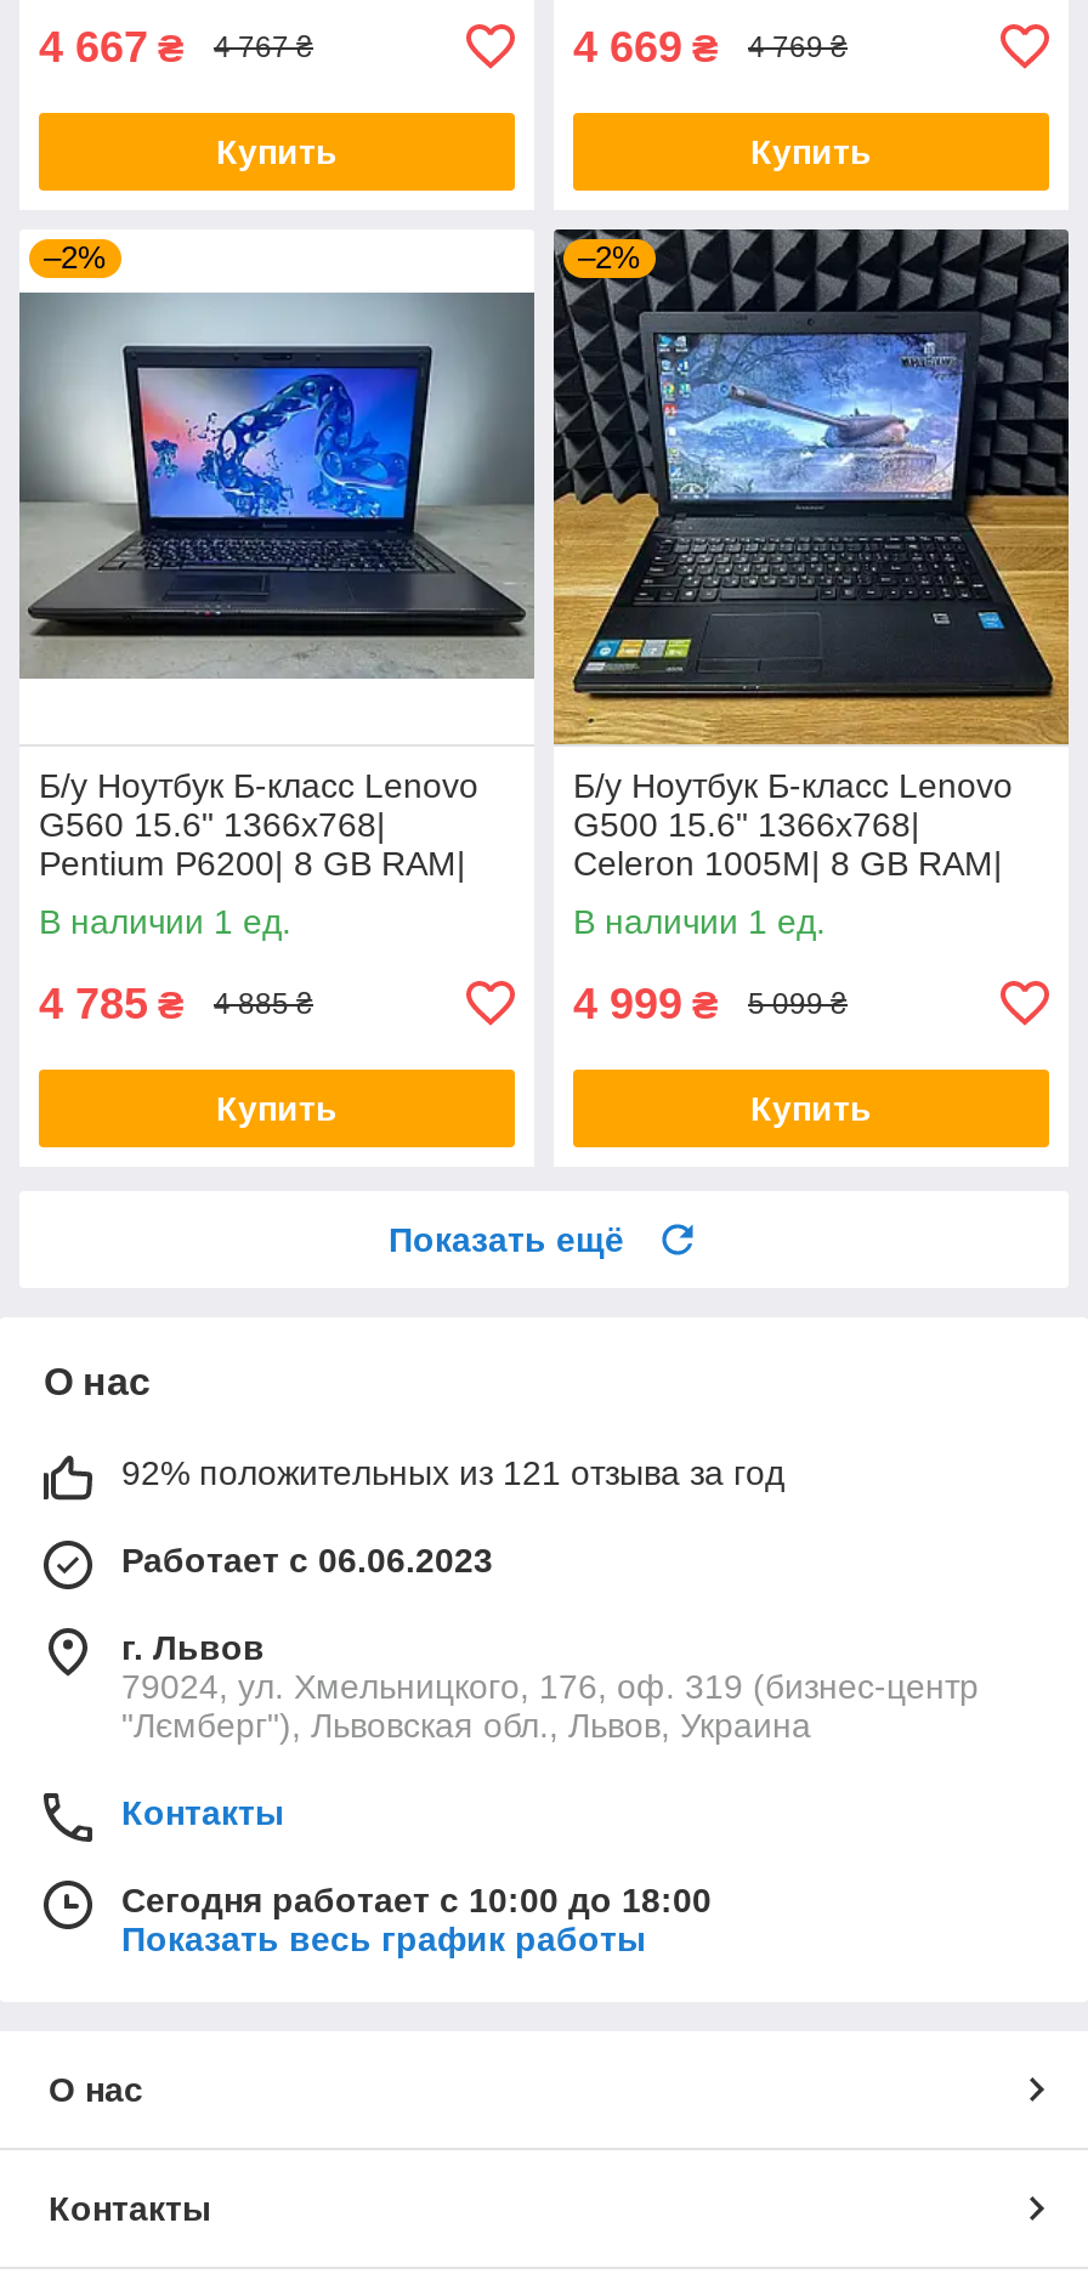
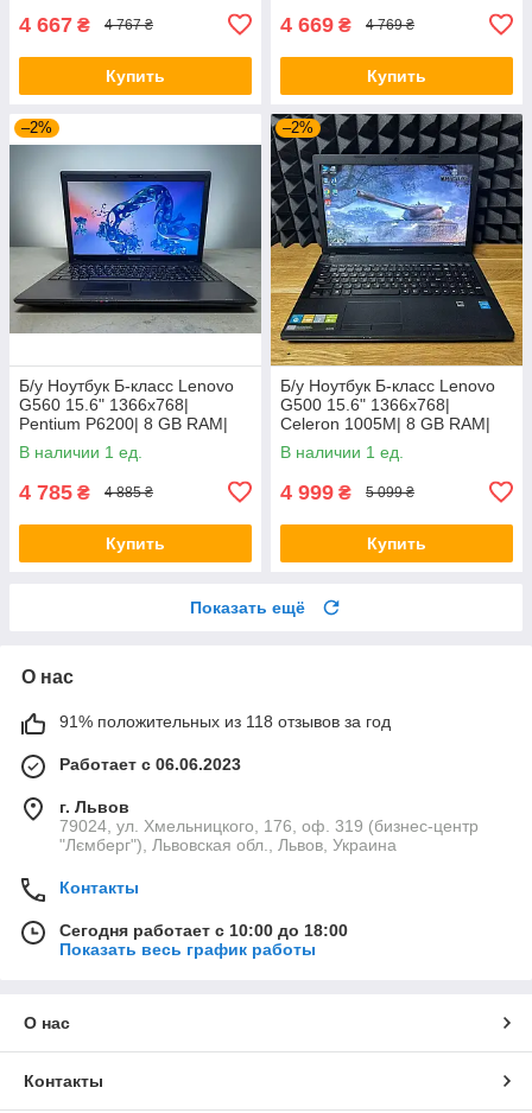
- 92% положительных из 121 отзыва за год
+ 91% положительных из 118 отзывов за год
